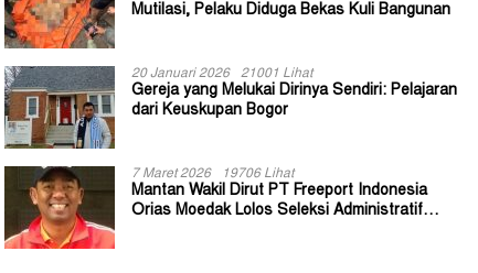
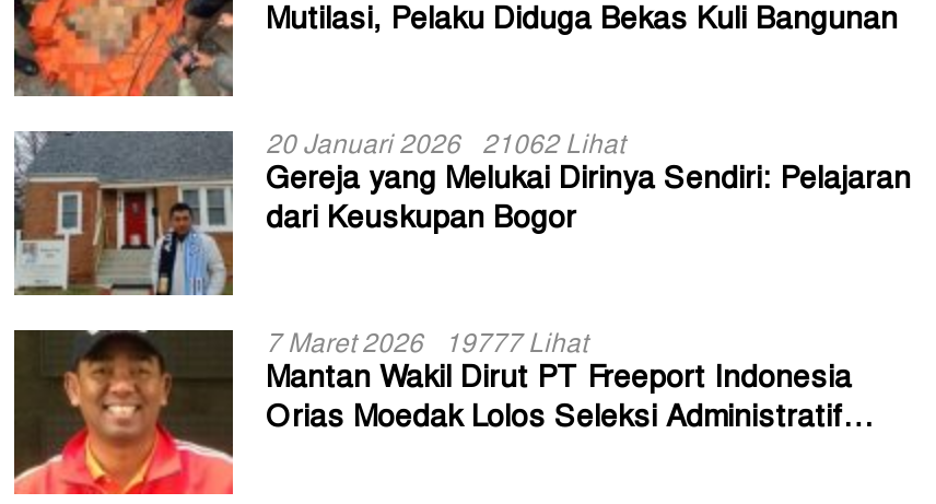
- 20 Januari 2026 21001 Lihat
+ 20 Januari 2026 21062 Lihat

- 7 Maret 2026 19706 Lihat
+ 7 Maret 2026 19777 Lihat
